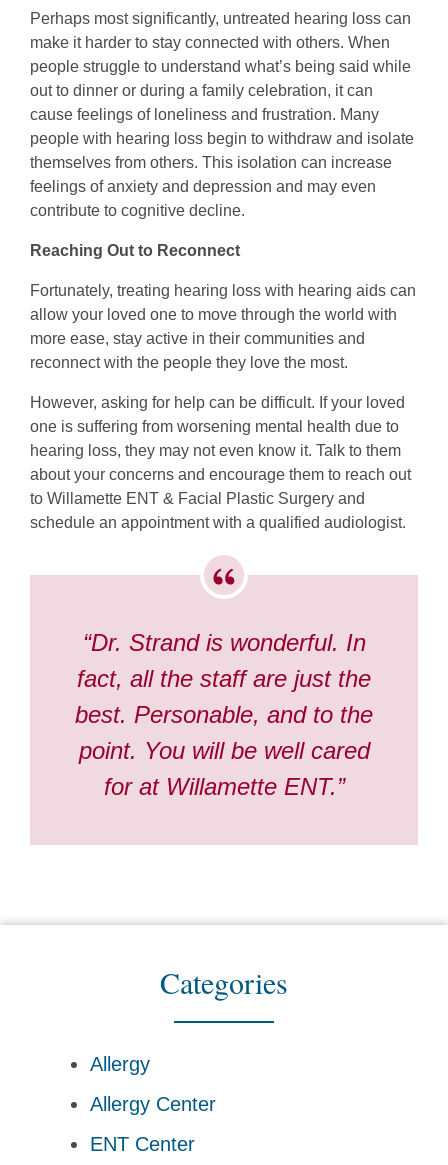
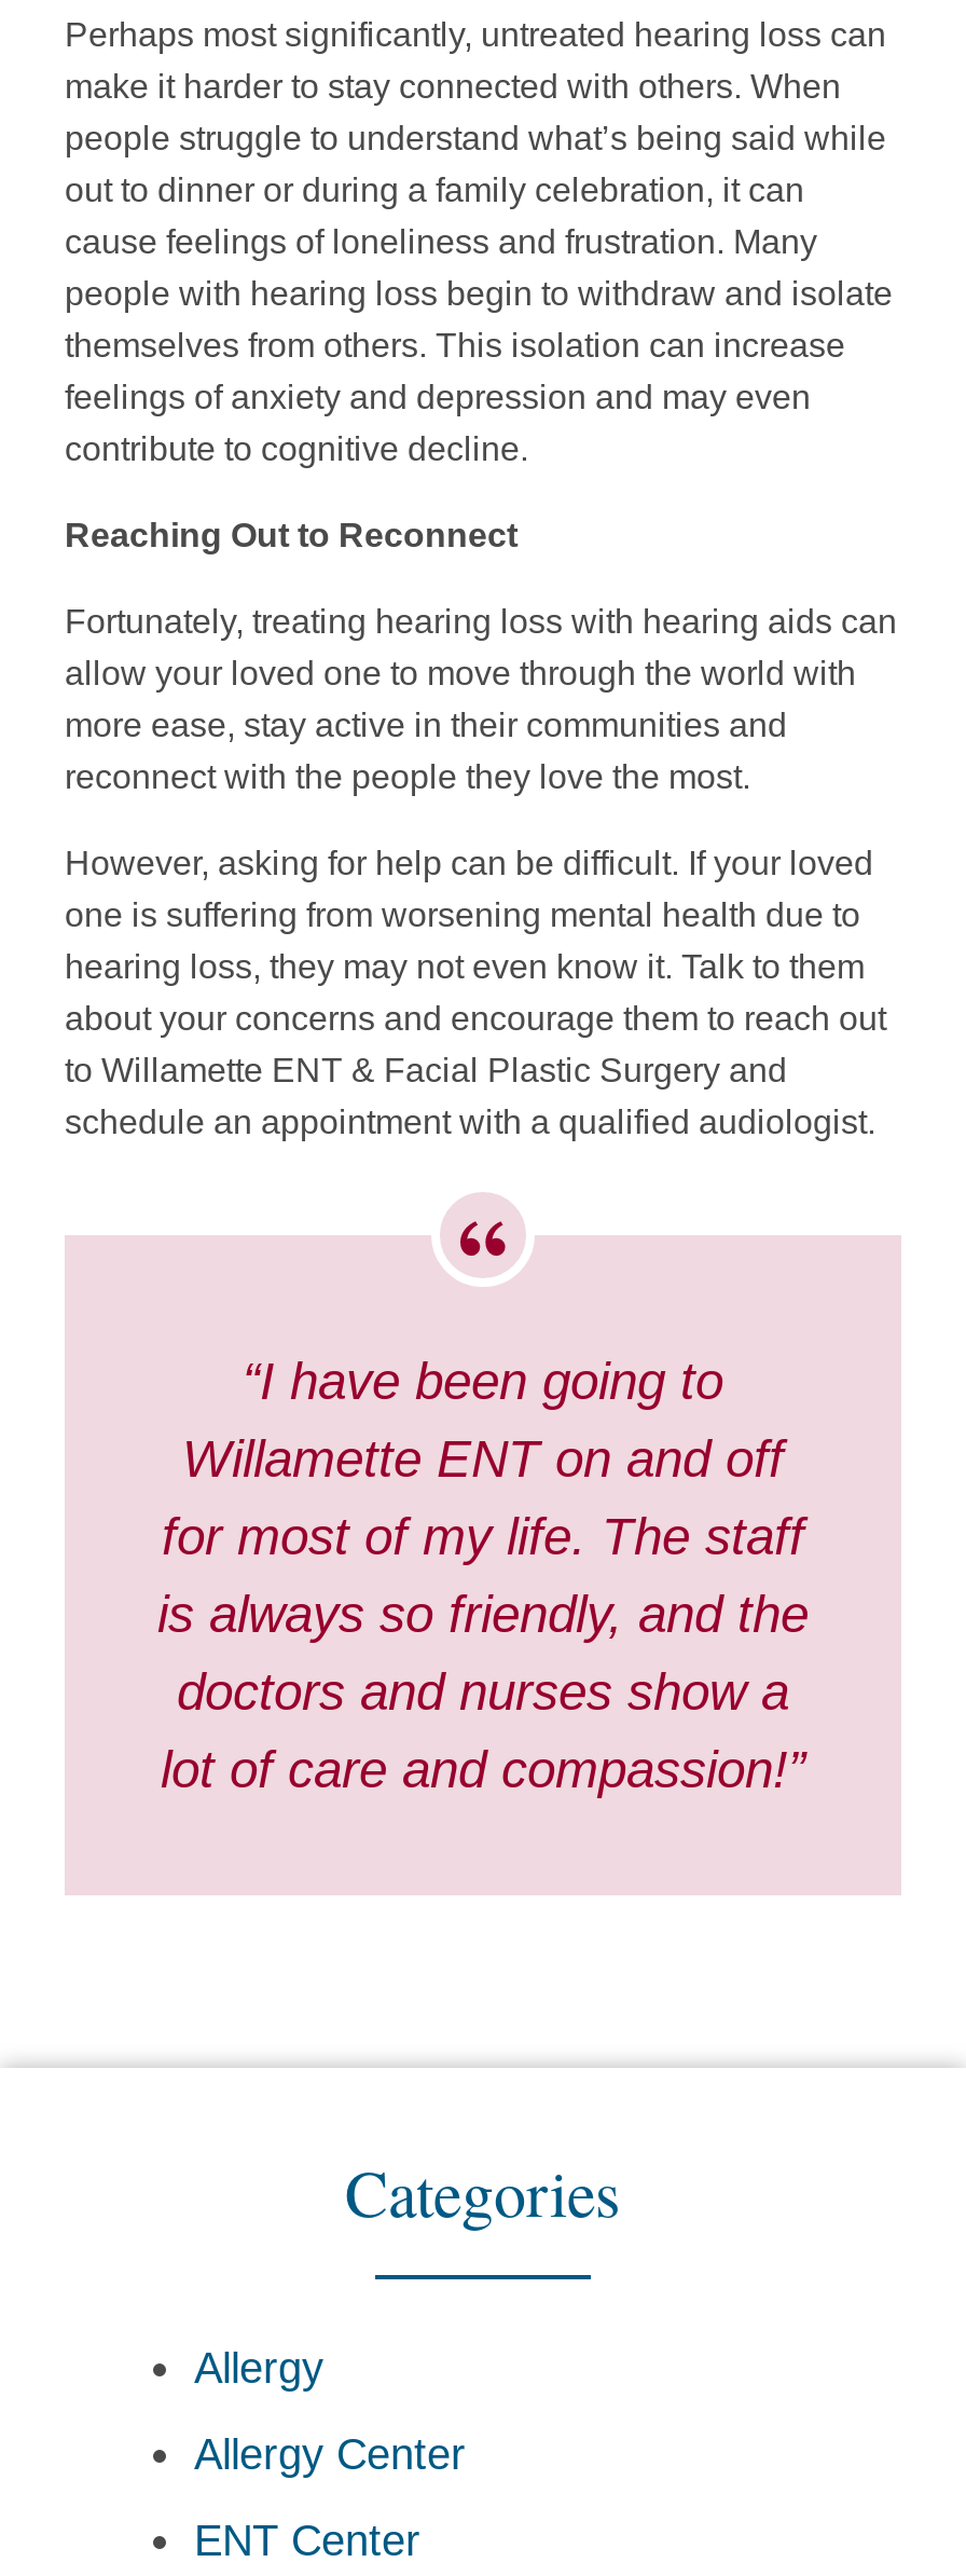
- “Dr. Strand is wonderful. In
- fact, all the staff are just the
- best. Personable, and to the
- point. You will be well cared
- for at Willamette ENT.”
+ “I have been going to
+ Willamette ENT on and off
+ for most of my life. The staff
+ is always so friendly, and the
+ doctors and nurses show a
+ lot of care and compassion!”
